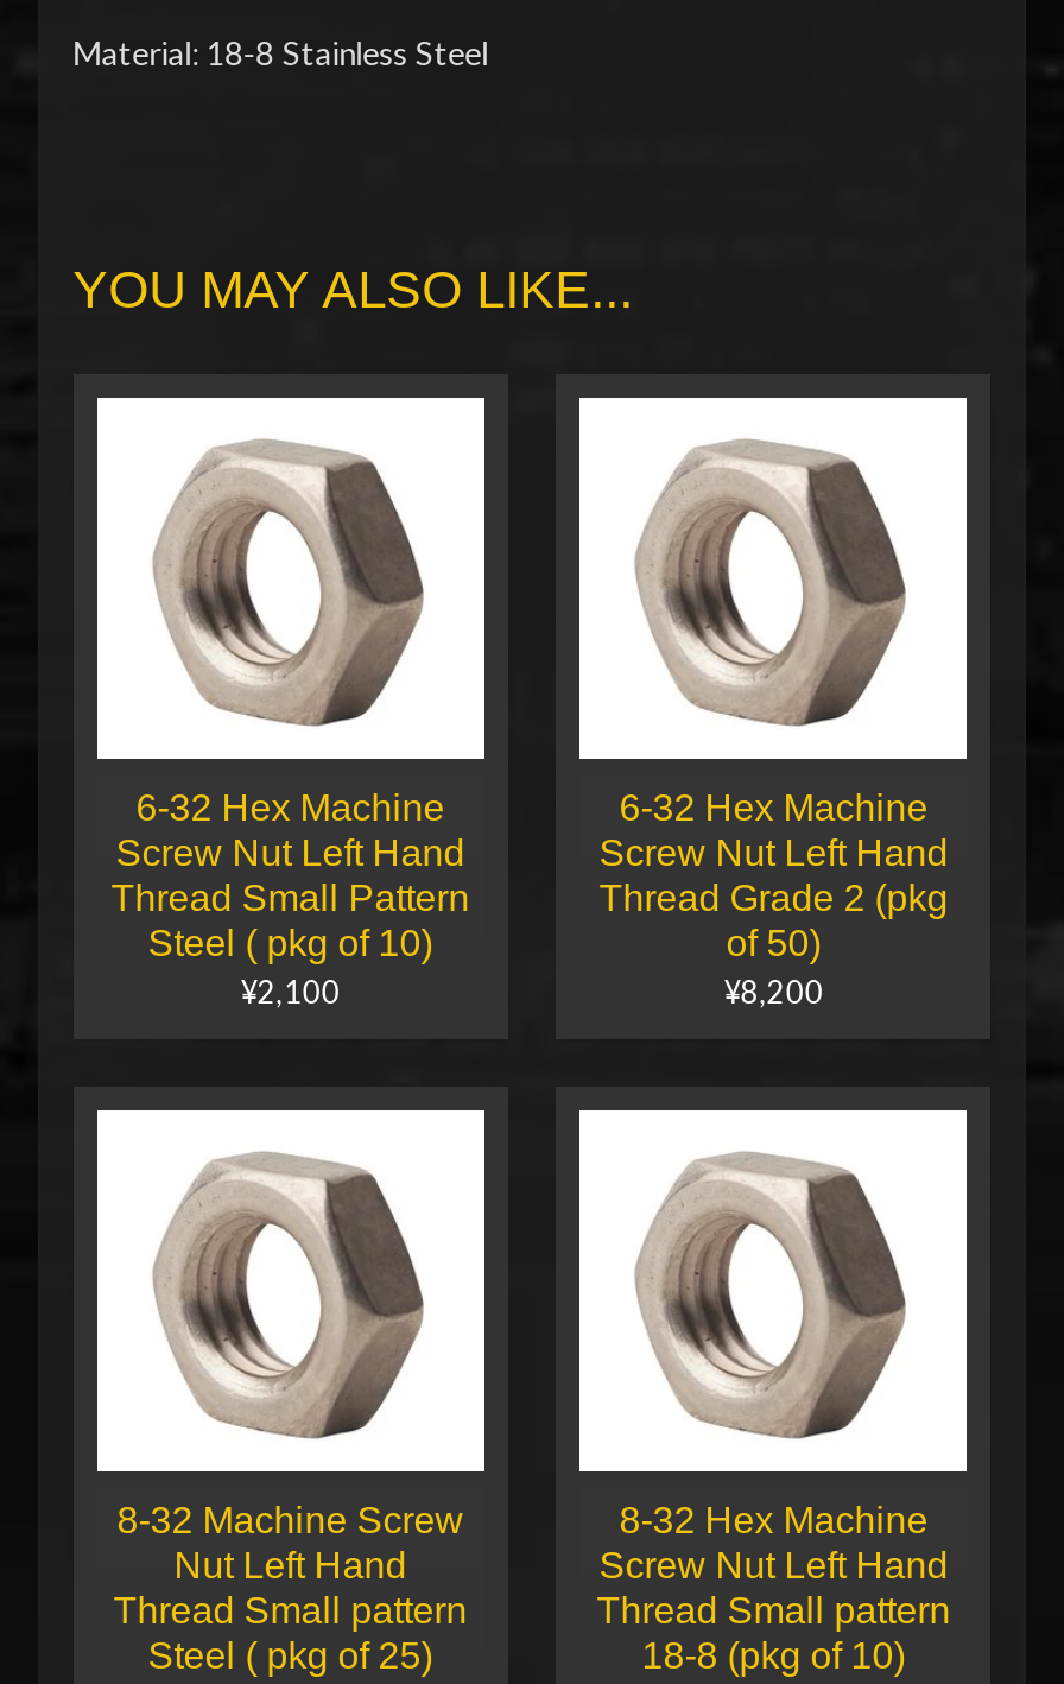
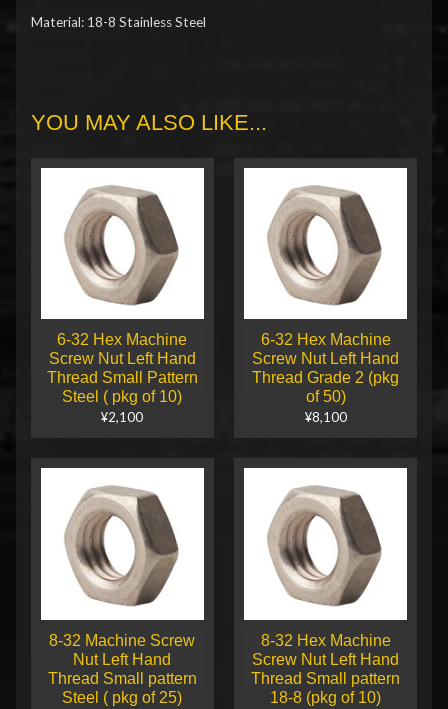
- ¥8,200
+ ¥8,100
